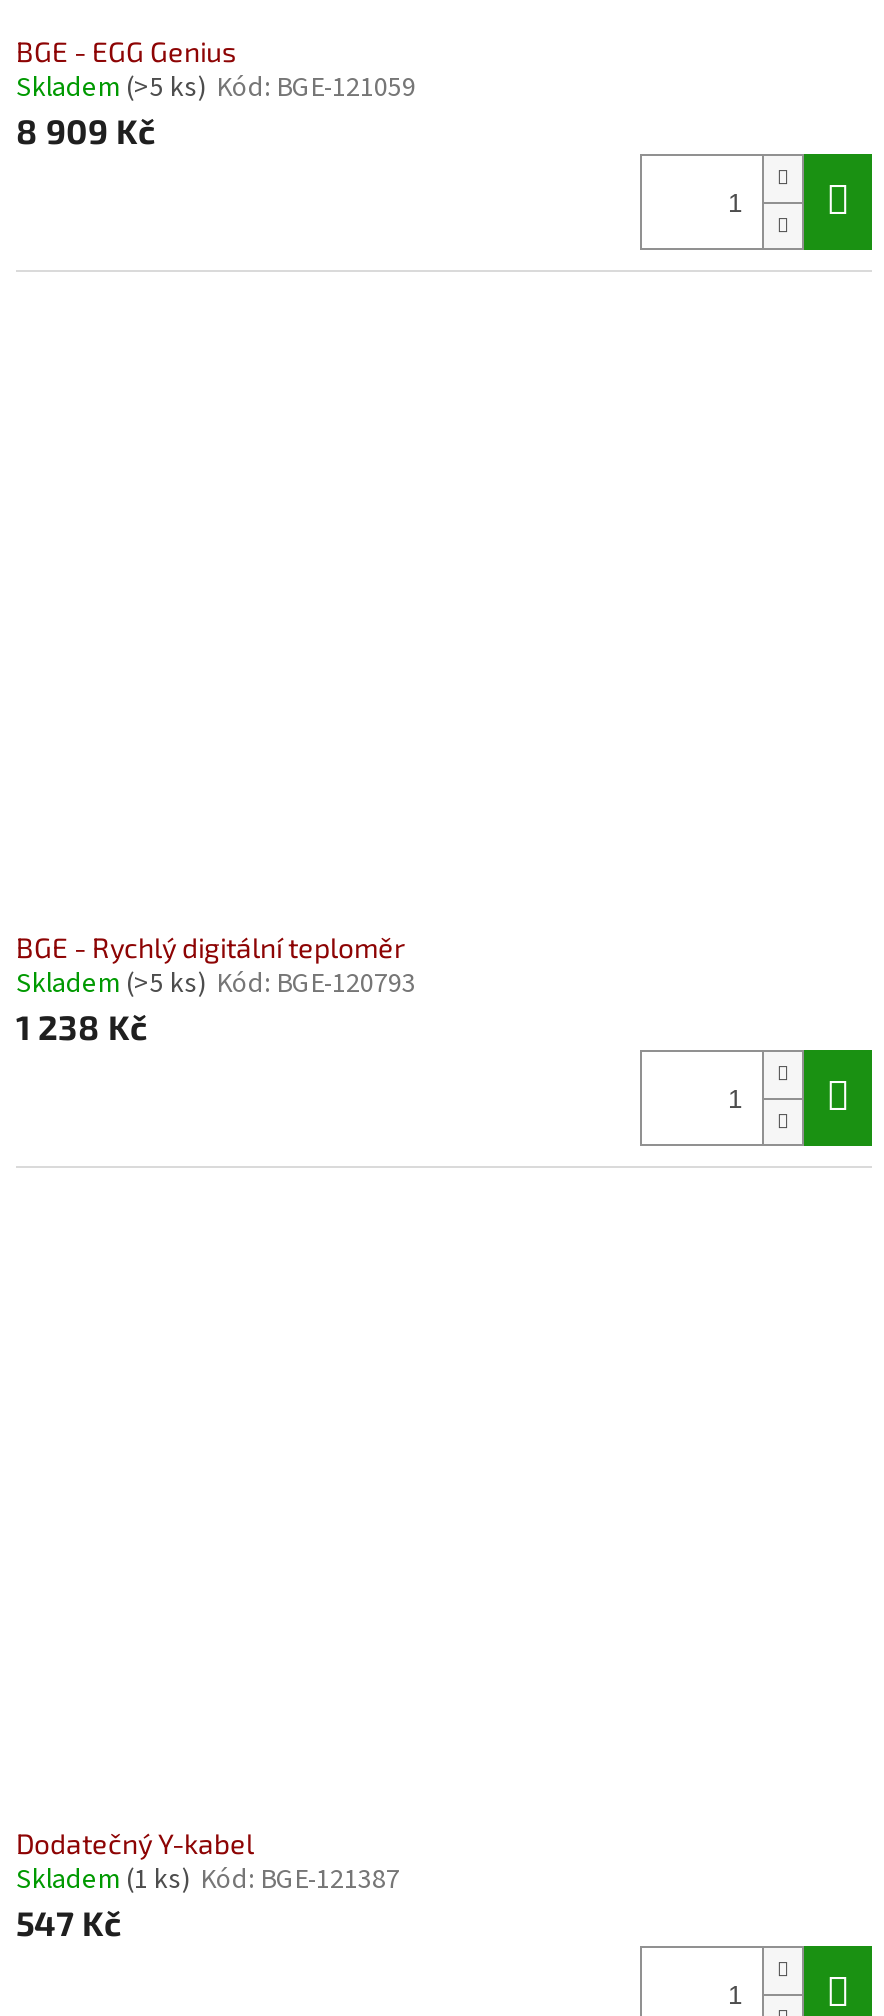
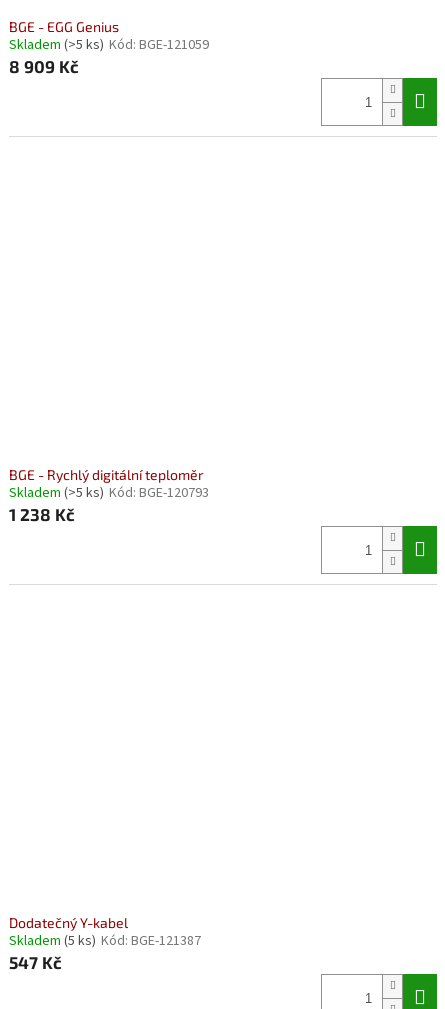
- Skladem (1 ks) Kód: BGE-121387
+ Skladem (5 ks) Kód: BGE-121387
